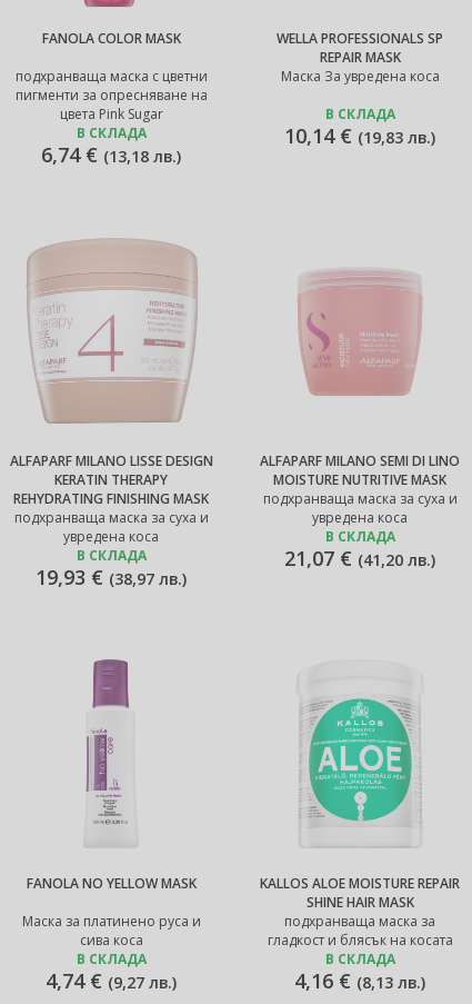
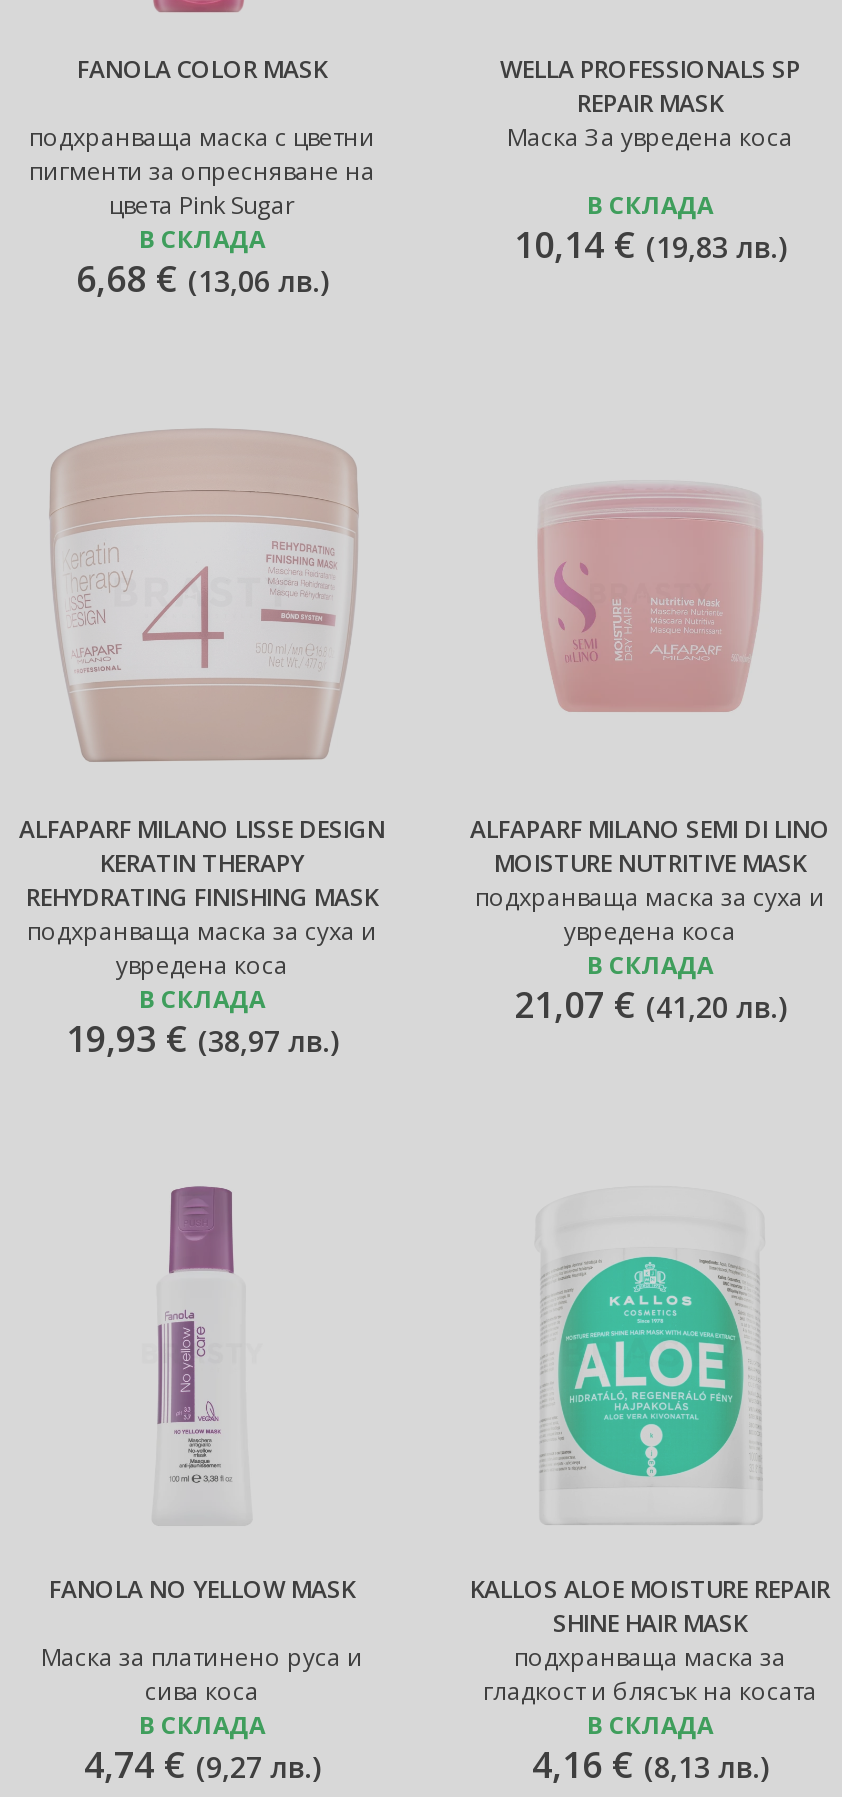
- 6,74 €(13,18 лв.)
+ 6,68 €(13,06 лв.)
